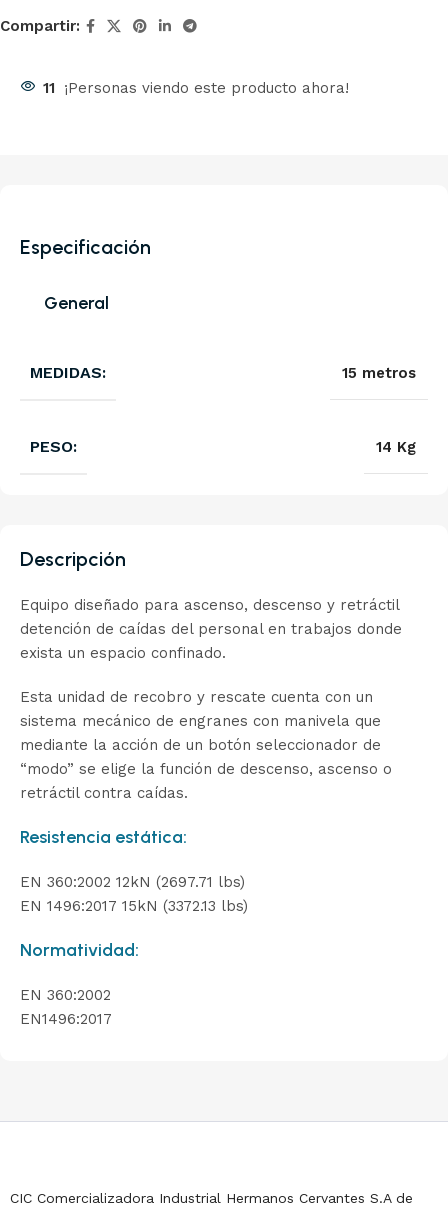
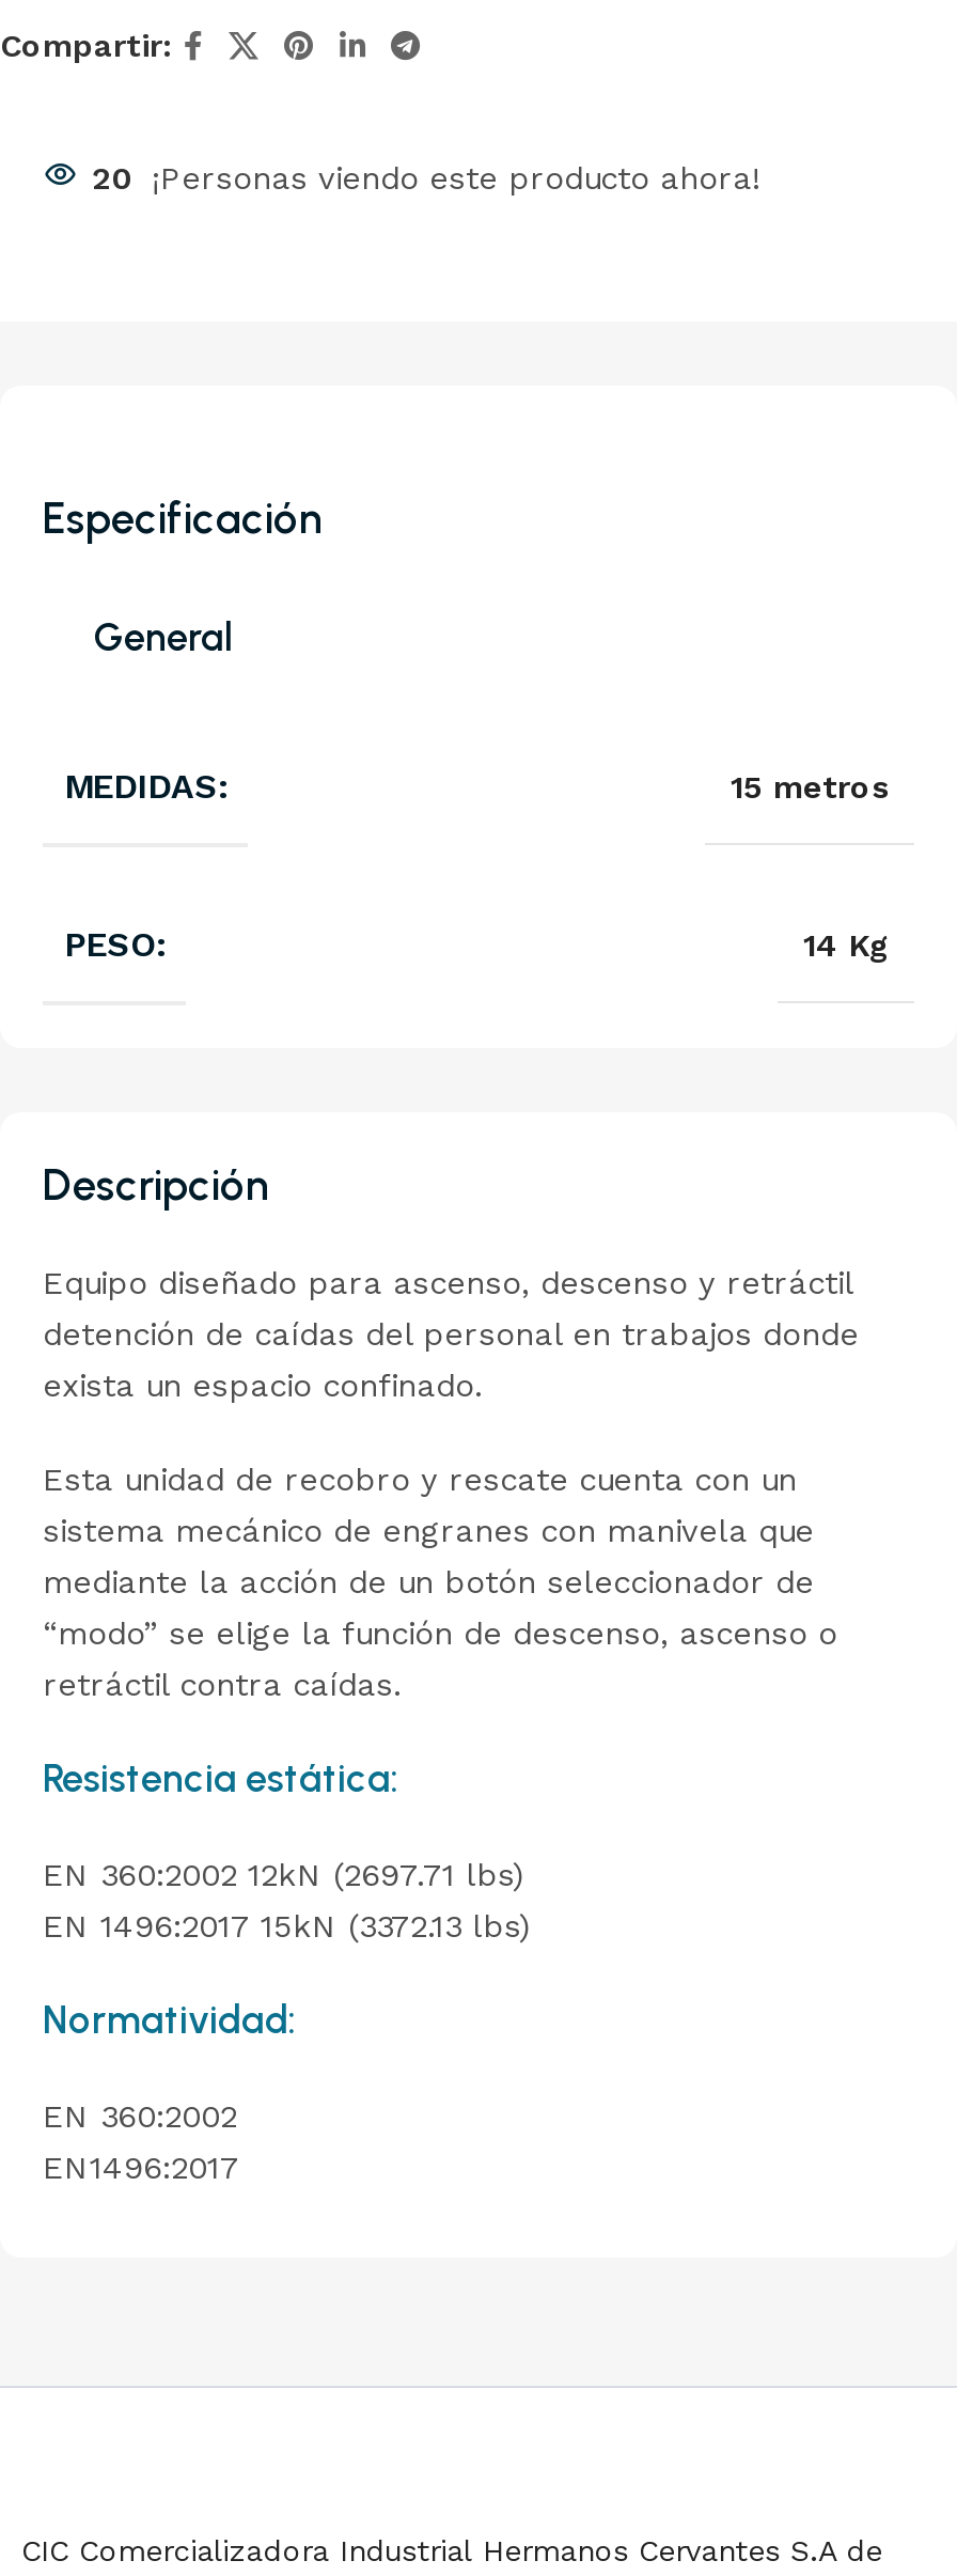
- 11 ¡Personas viendo este producto ahora!
+ 20 ¡Personas viendo este producto ahora!
